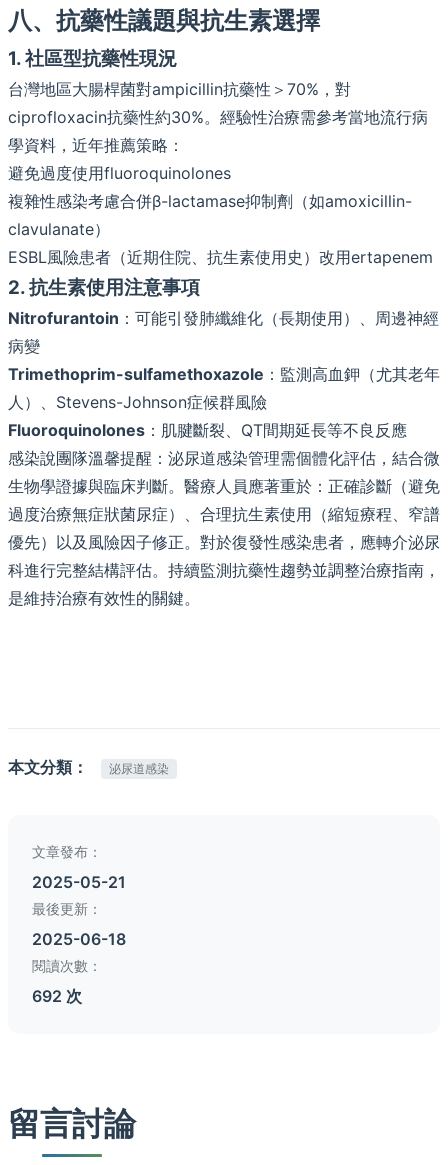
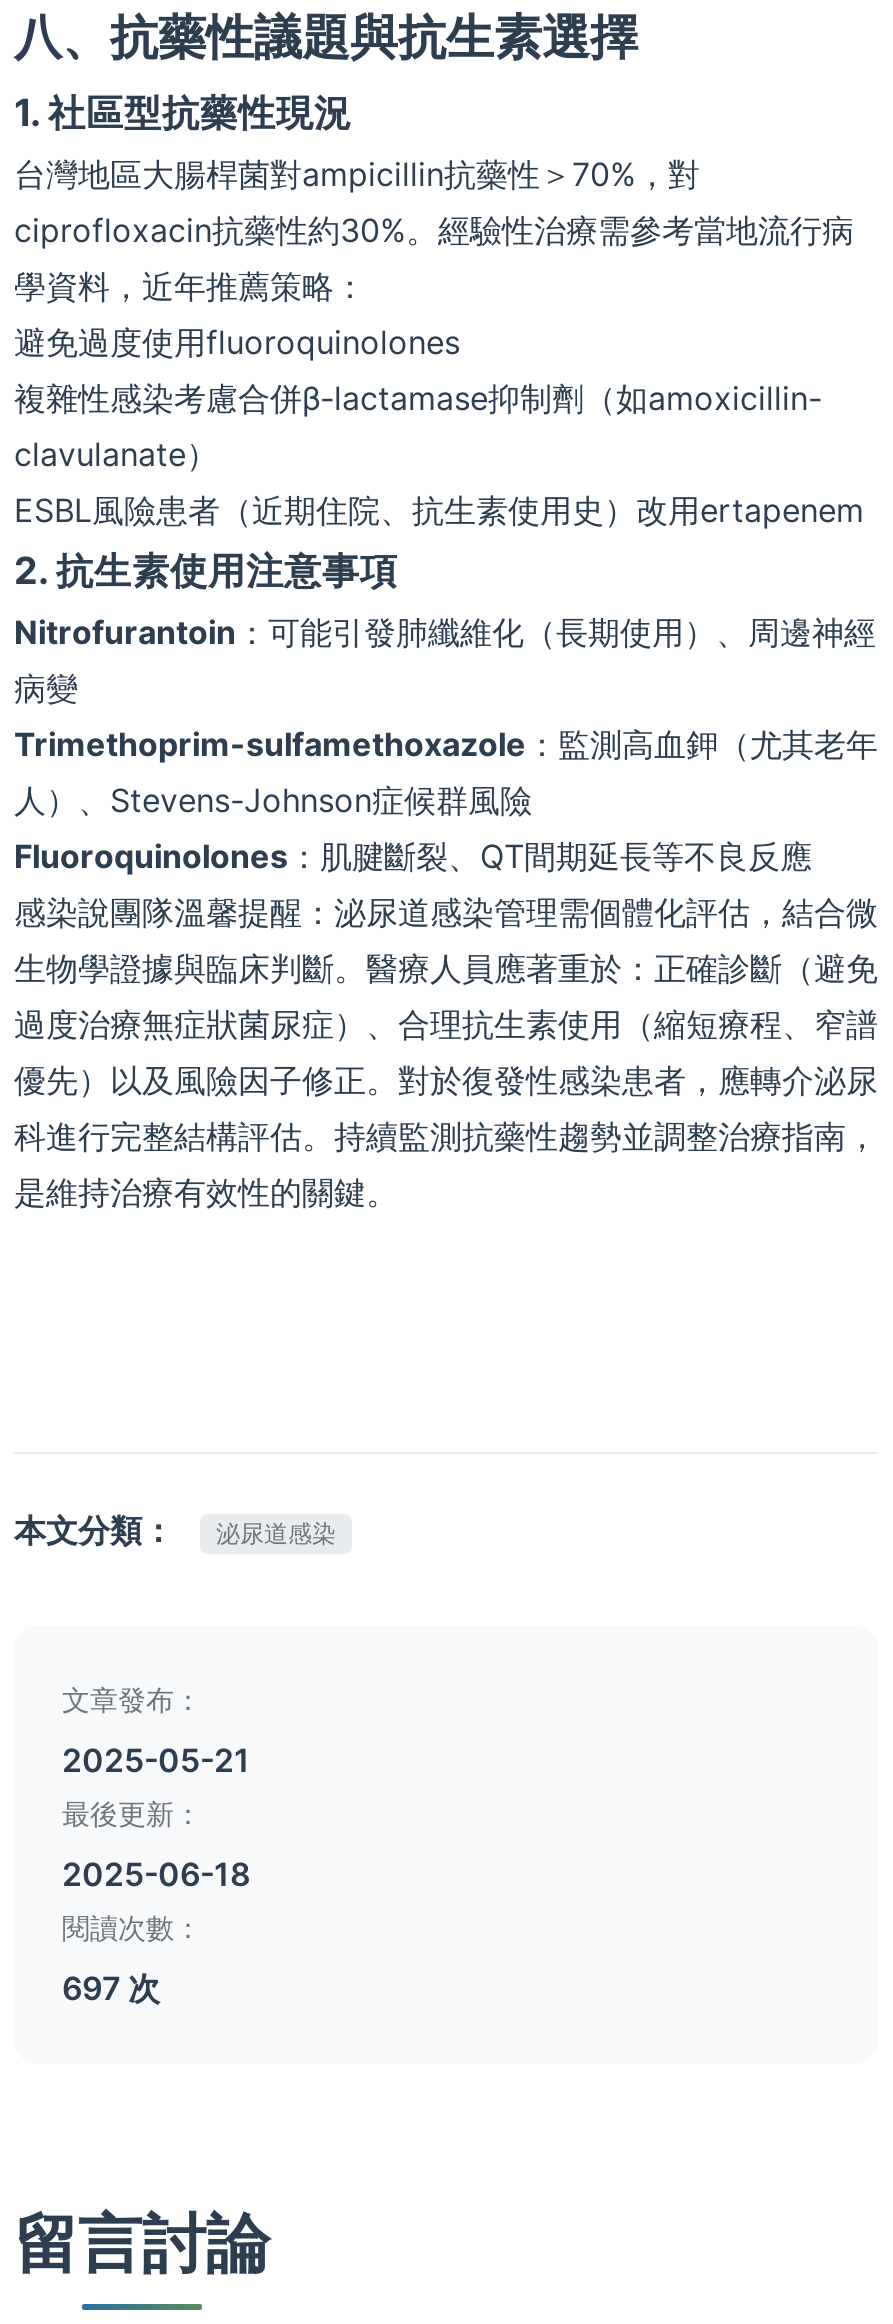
- 692 次
+ 697 次
